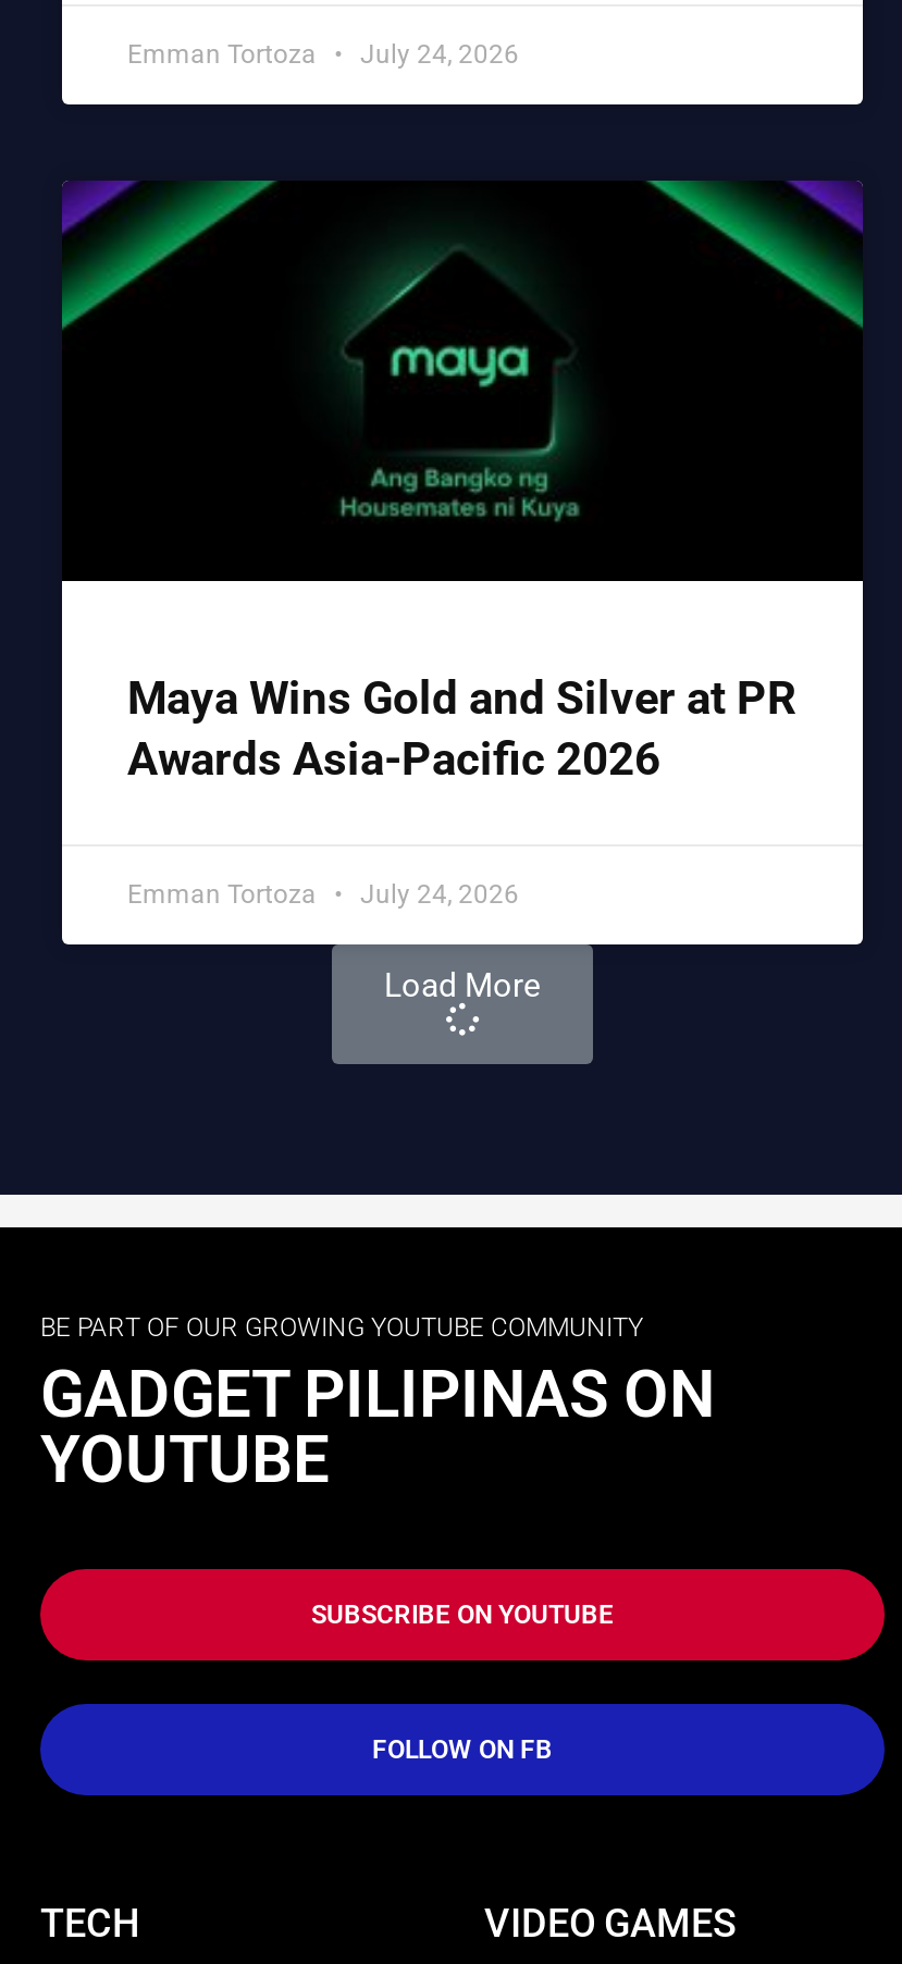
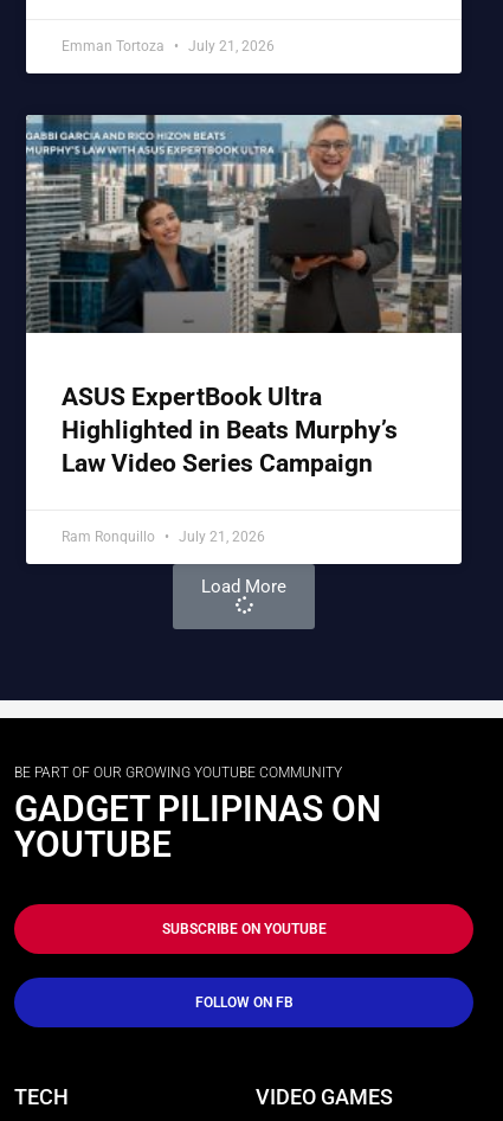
- Emman Tortoza July 24, 2026
+ Emman Tortoza July 21, 2026

- [image]
+ [image]

- Maya Wins Gold and Silver at PR
- Awards Asia-Pacific 2026
+ ASUS ExpertBook Ultra
+ Highlighted in Beats Murphy’s
+ Law Video Series Campaign

- Emman Tortoza
- July 24, 2026
+ Ram Ronquillo
+ July 21, 2026
